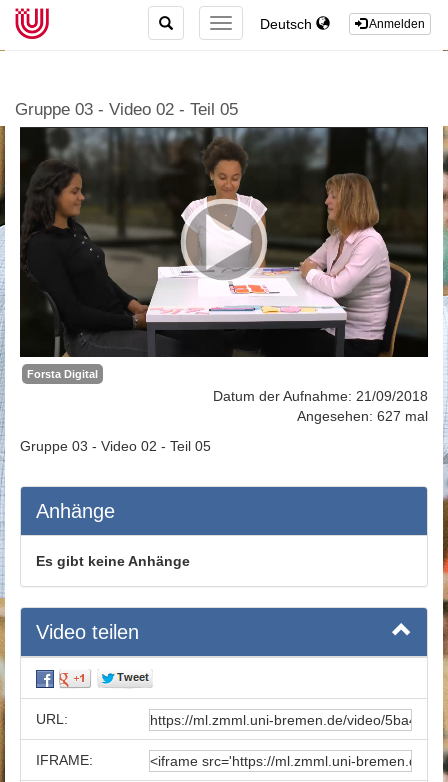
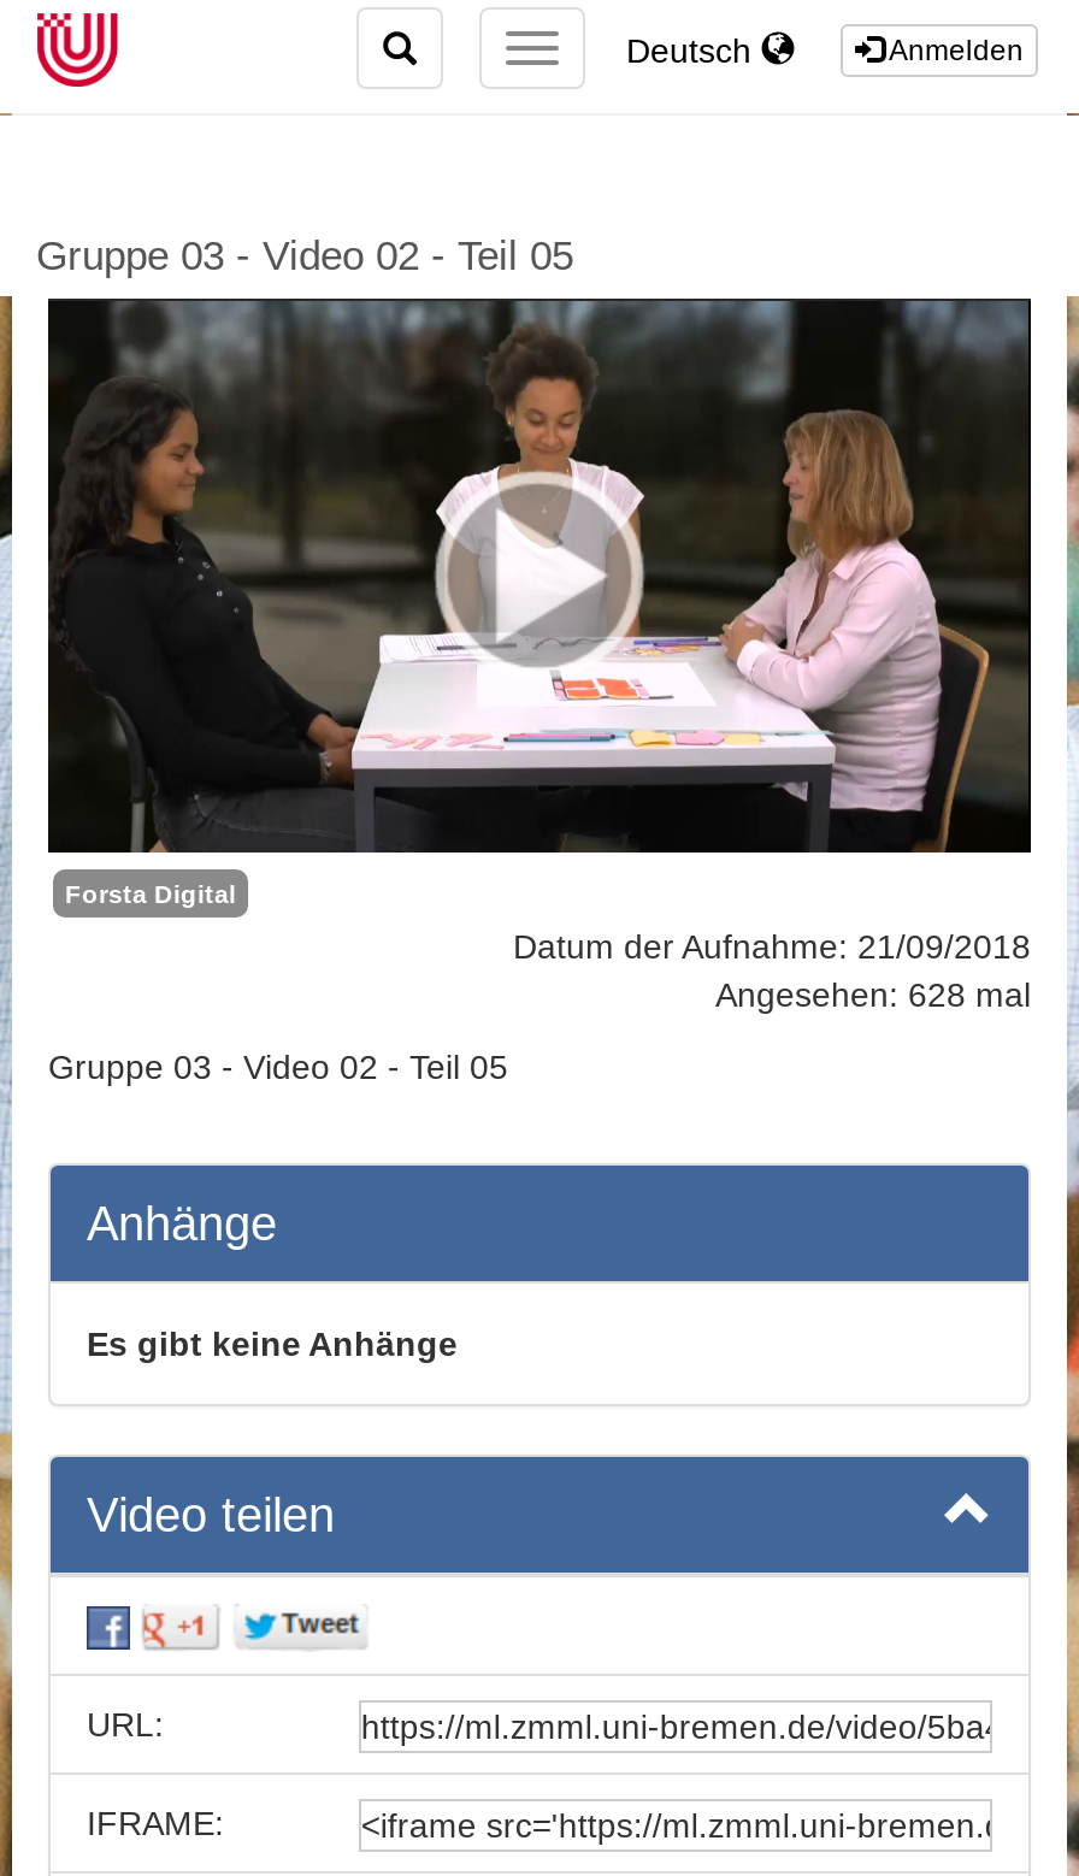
- Angesehen: 627 mal
+ Angesehen: 628 mal
